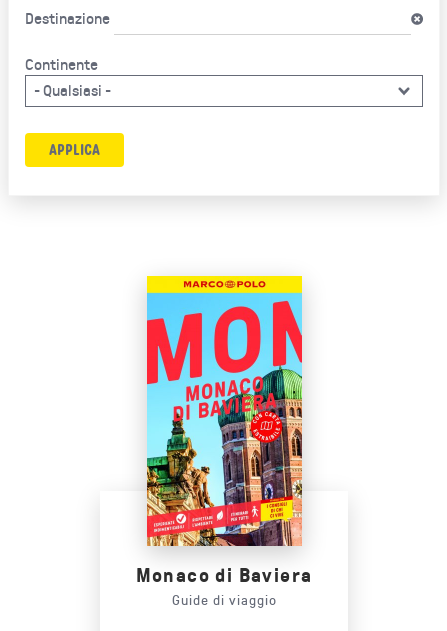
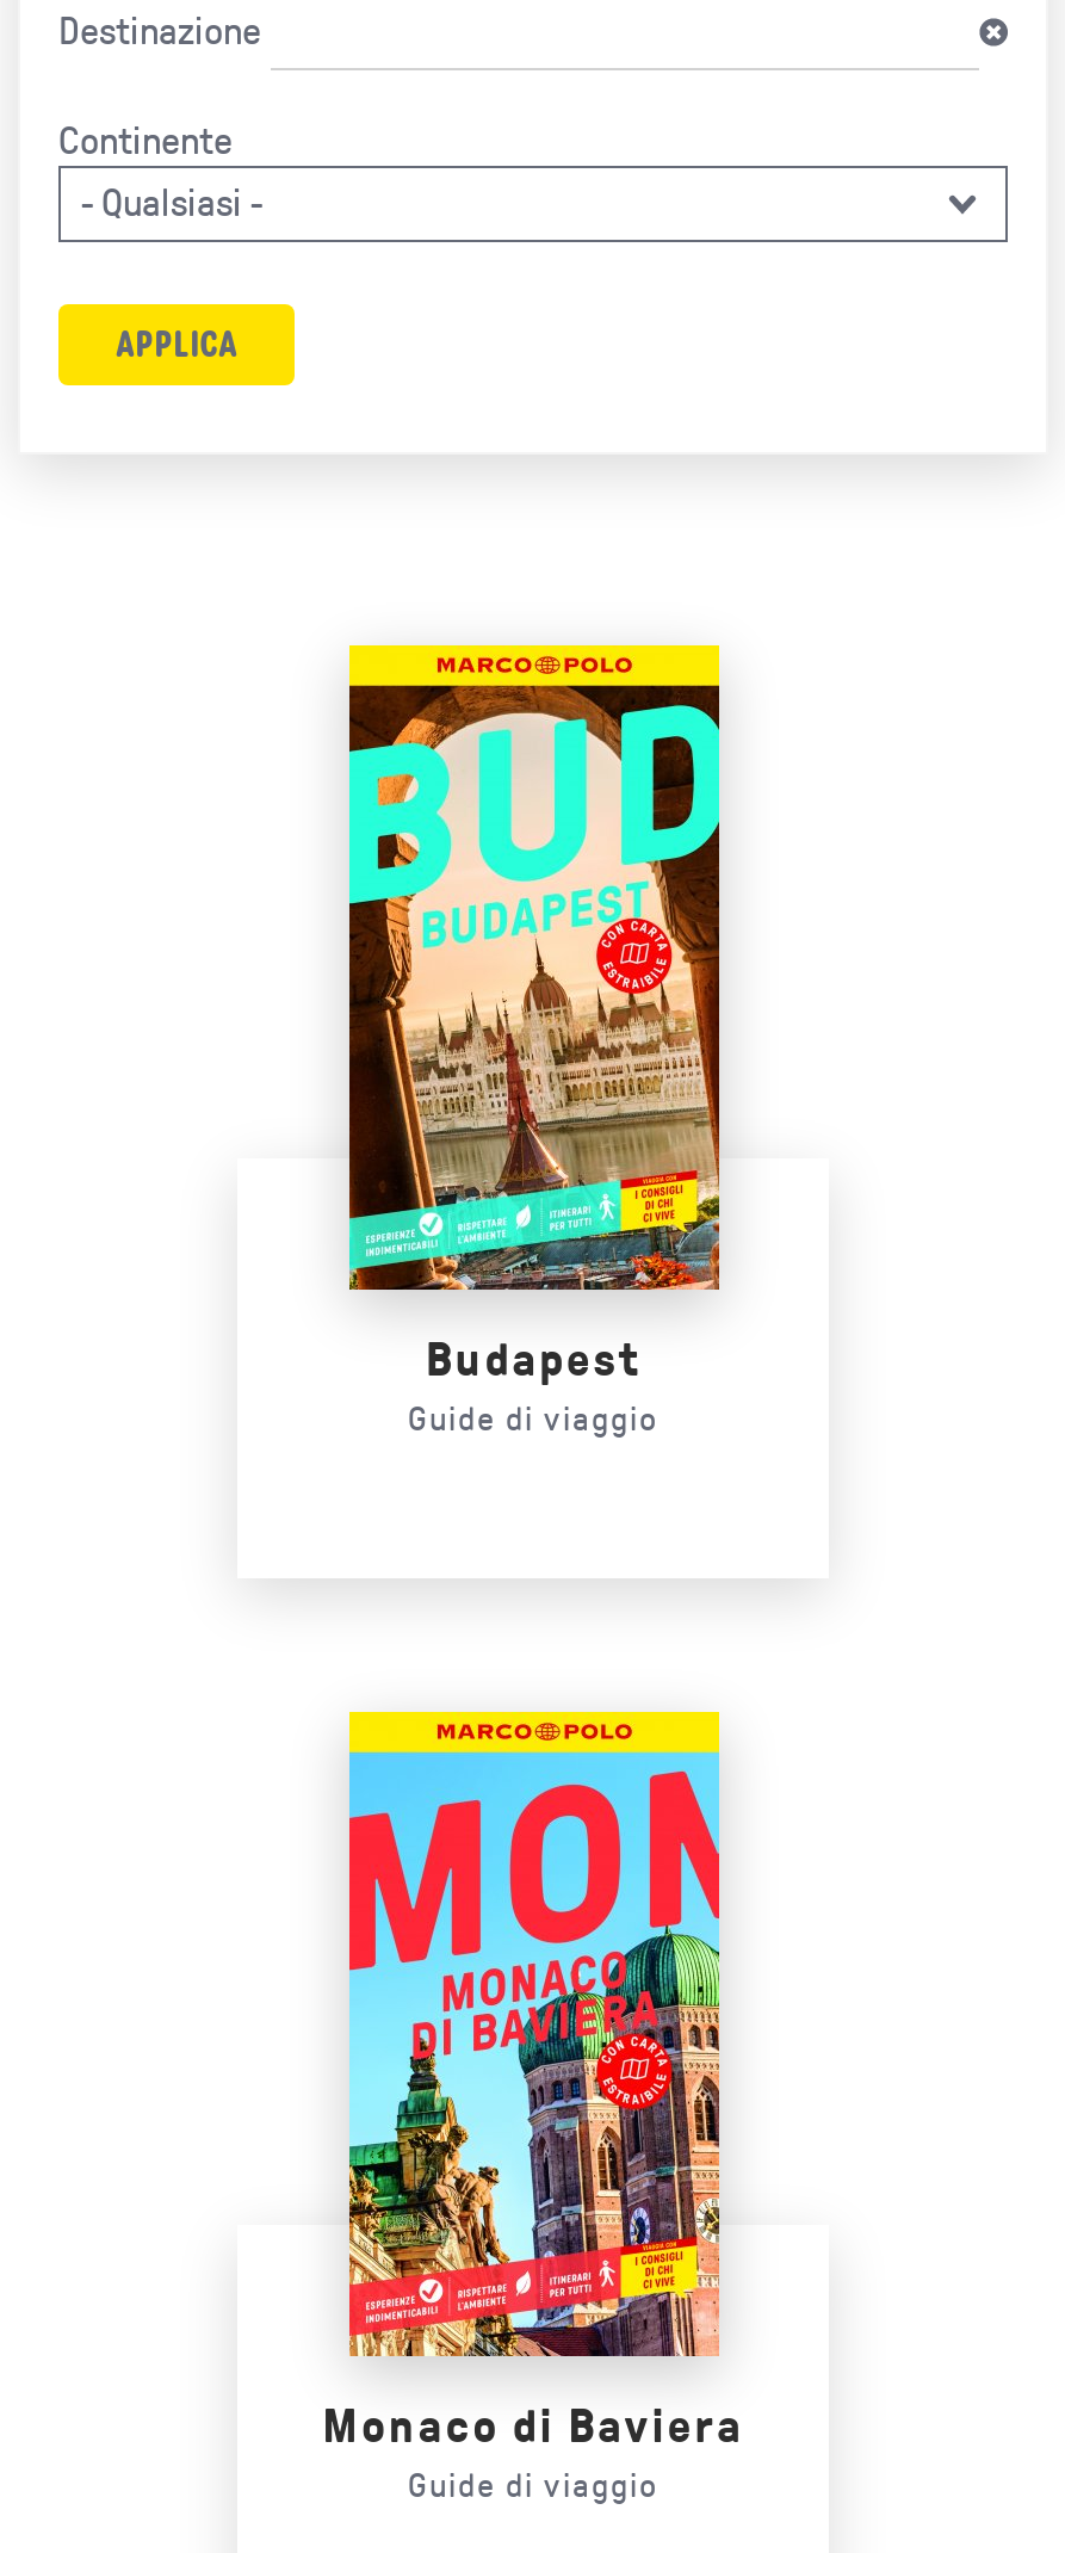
+ [image]
+ Budapest
+ Guide di viaggio
